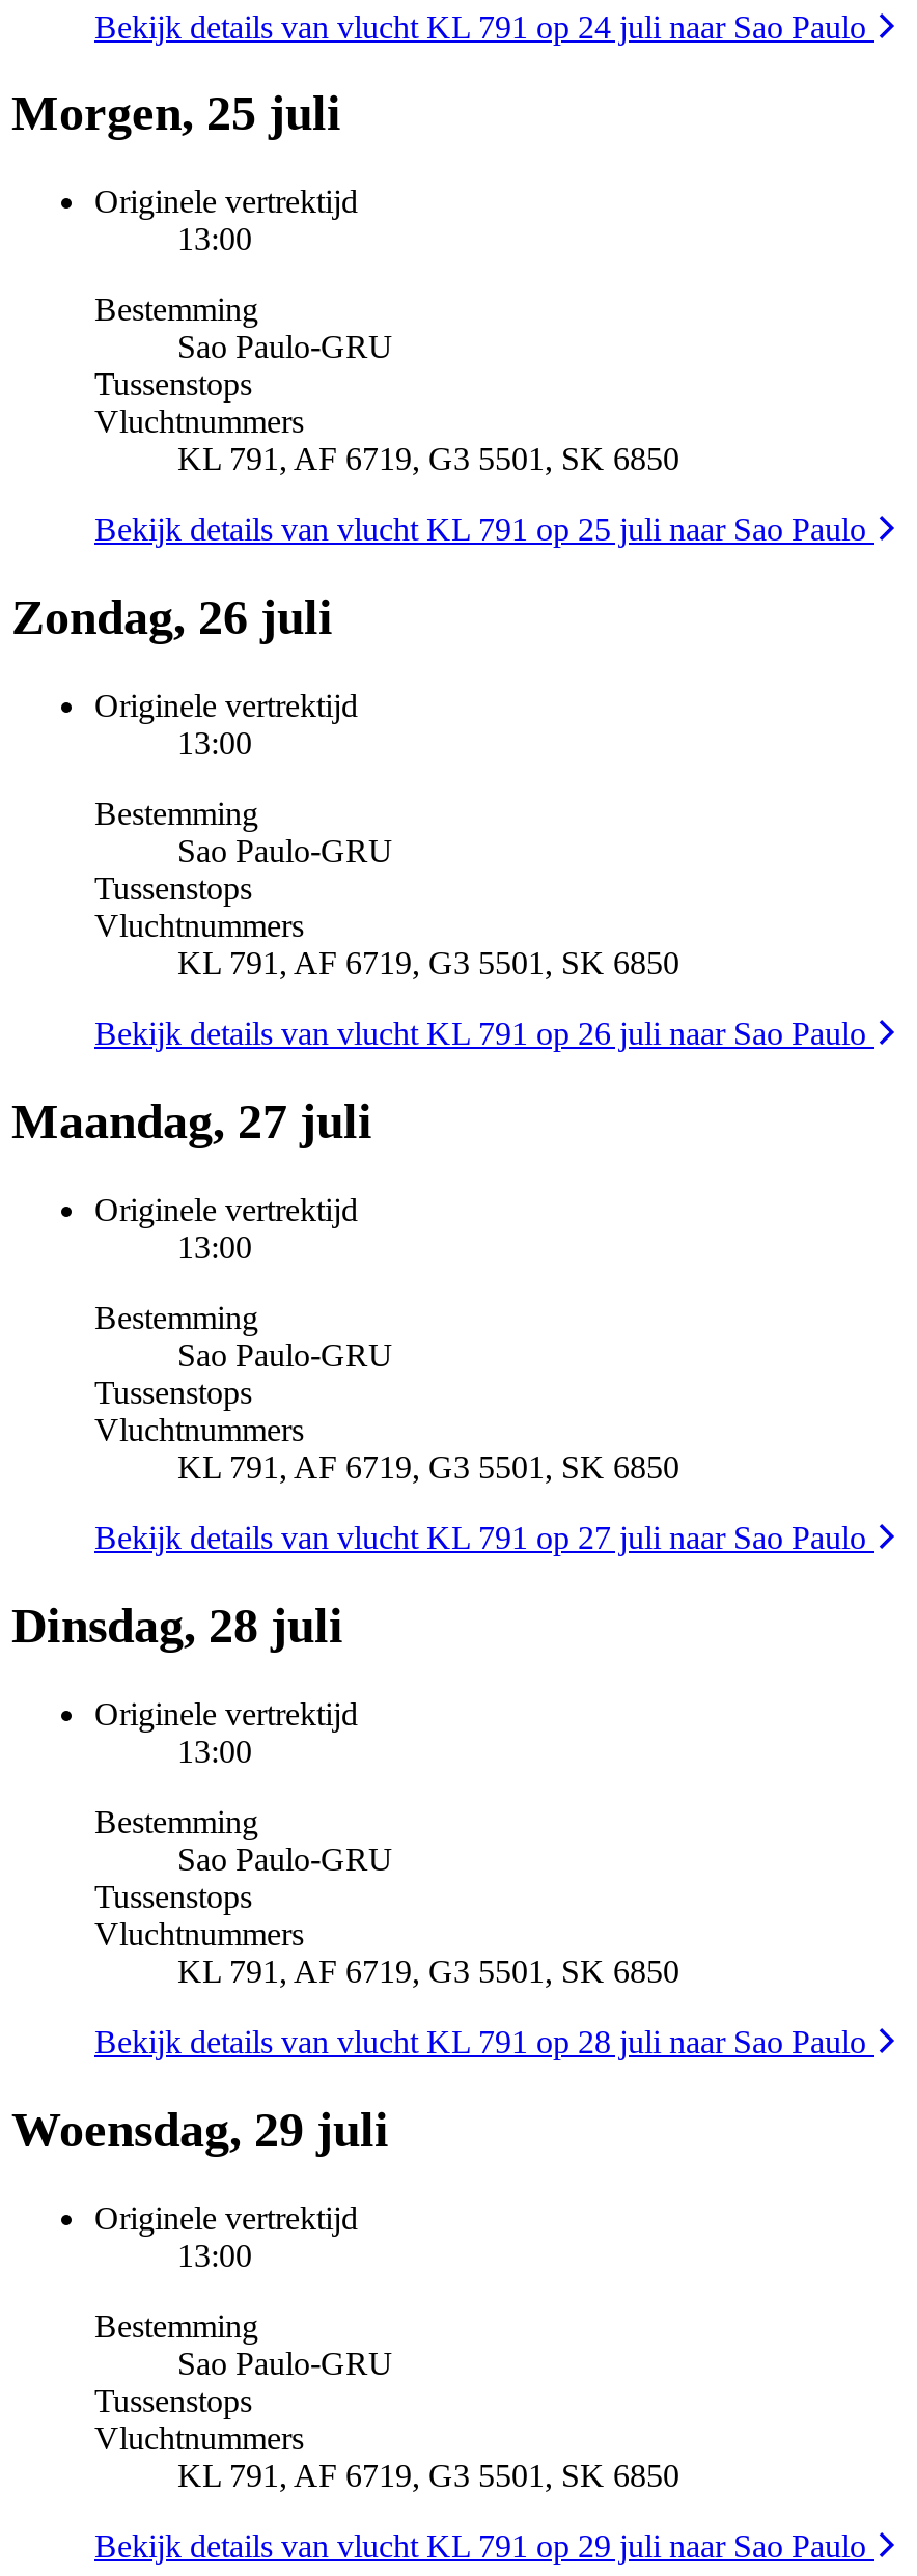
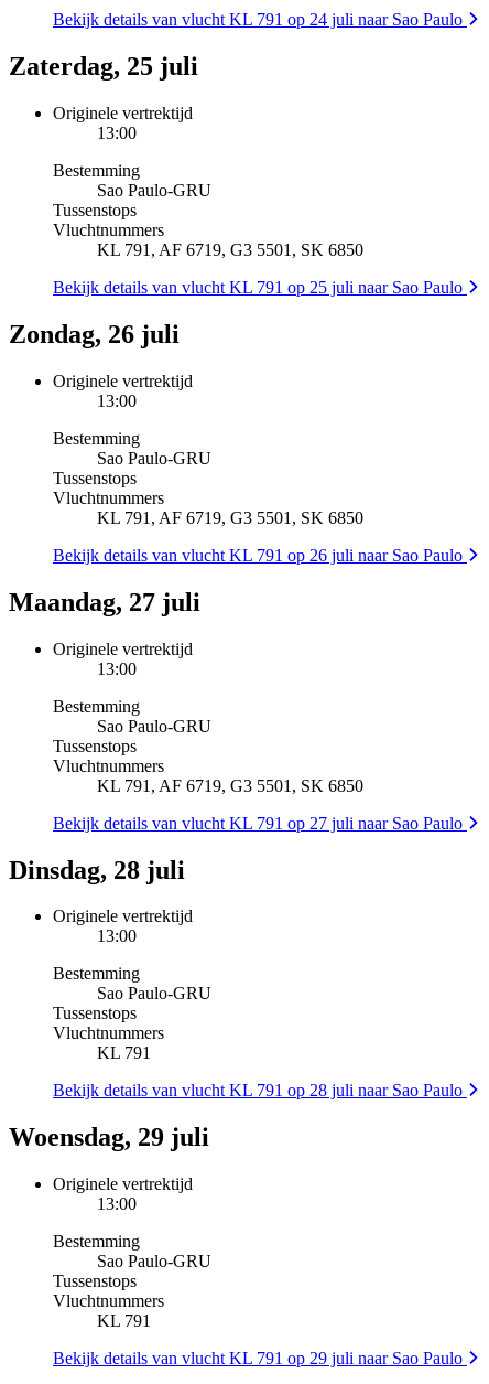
- Morgen, 25 juli
+ Zaterdag, 25 juli

- KL 791, AF 6719, G3 5501, SK 6850
+ KL 791

- KL 791, AF 6719, G3 5501, SK 6850
+ KL 791
